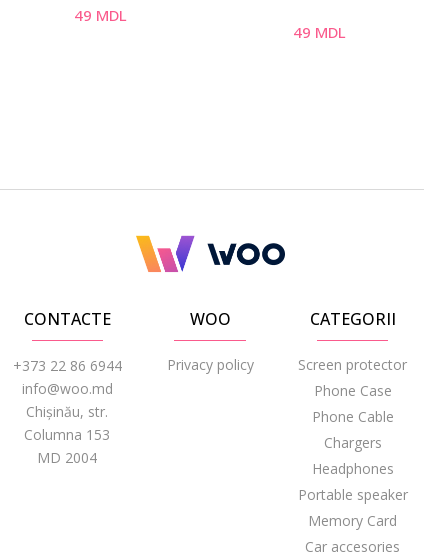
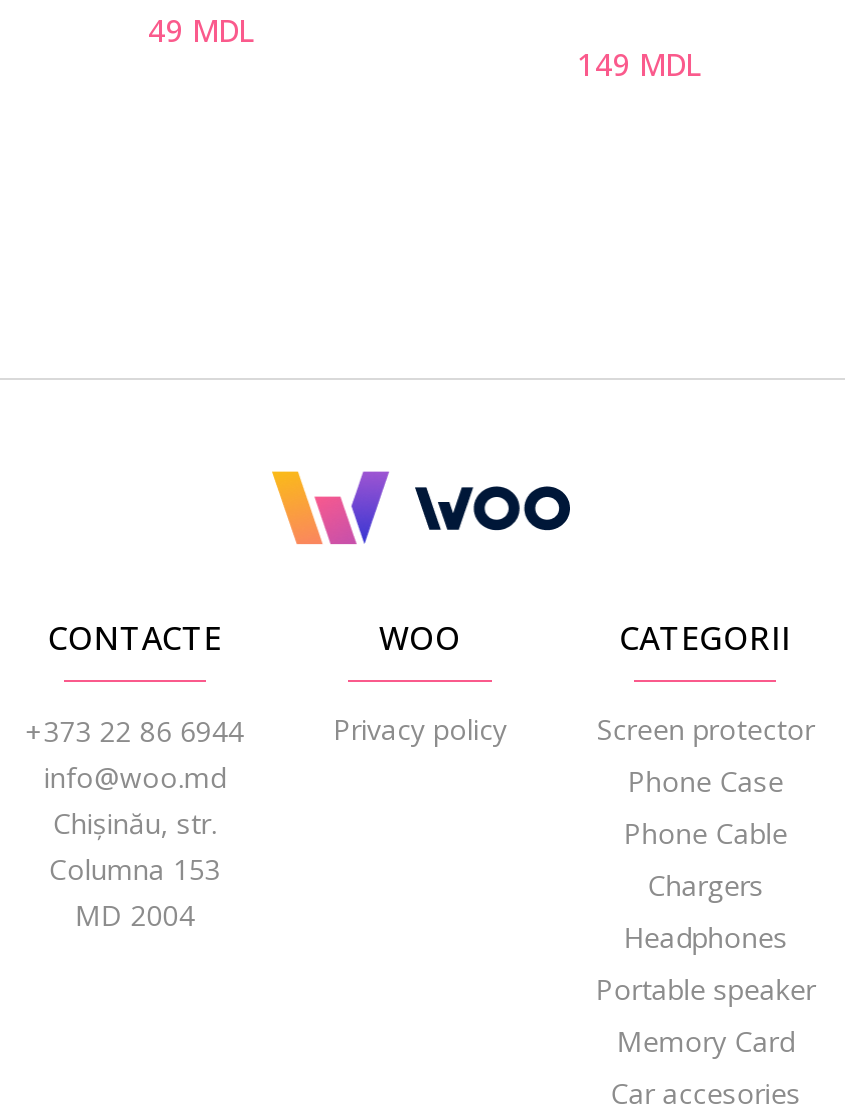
- 49 MDL
+ 149 MDL
